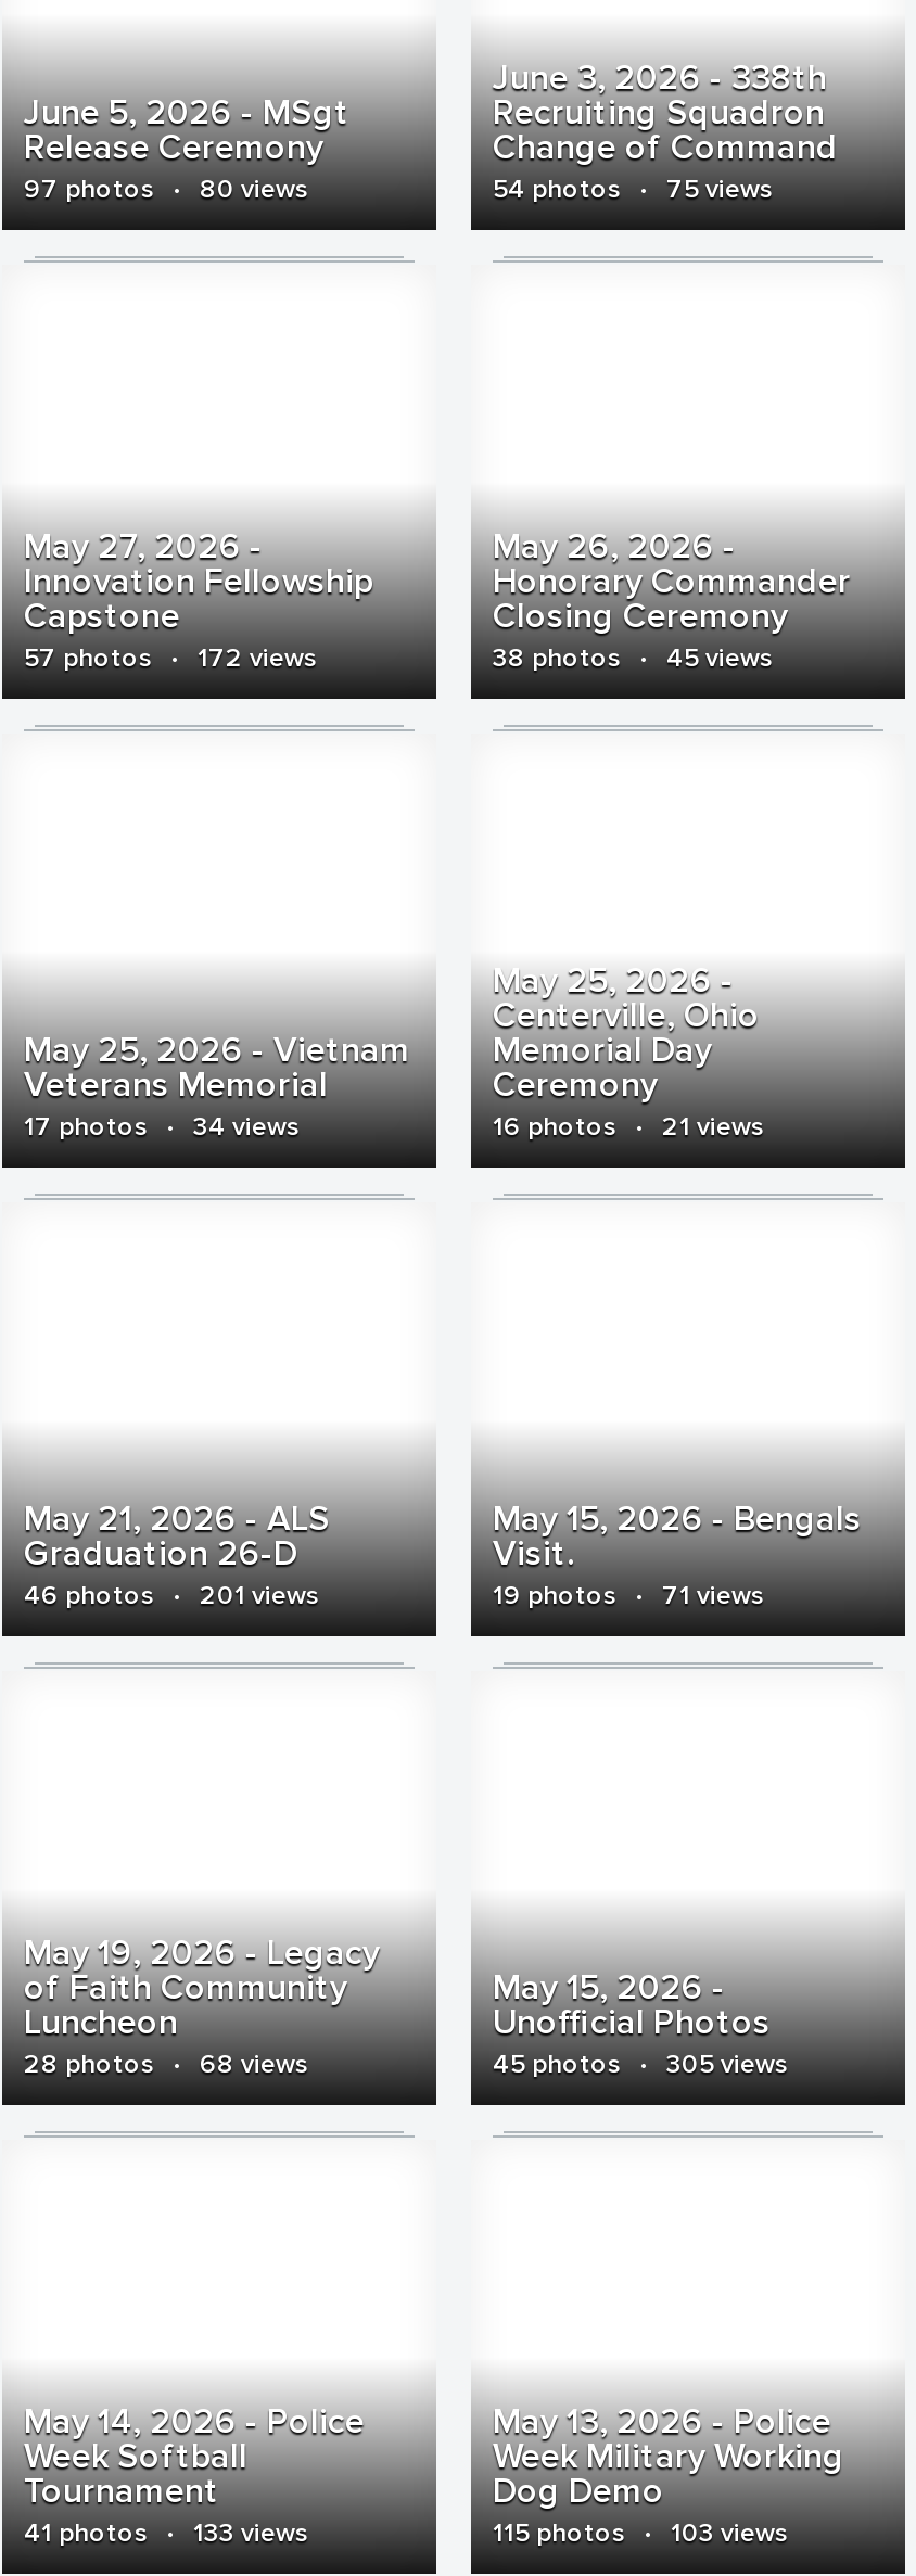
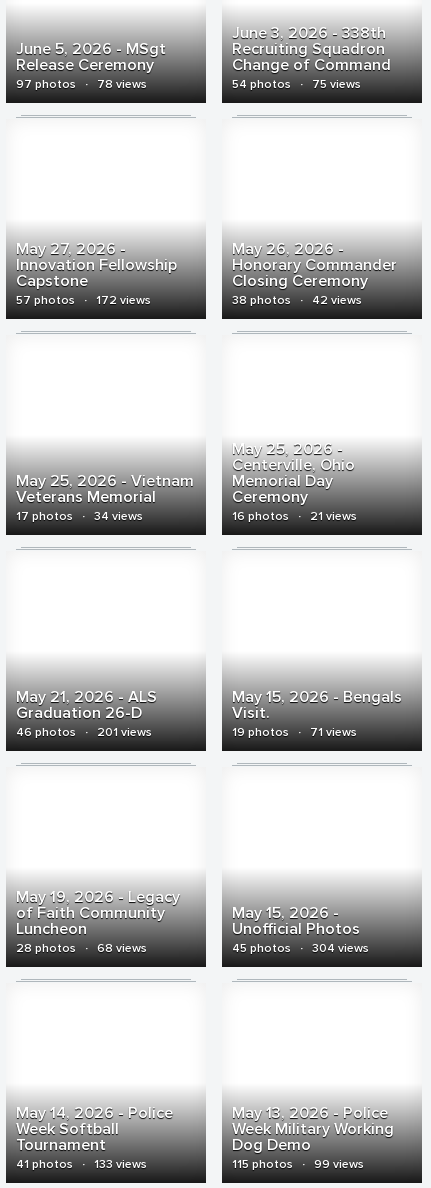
- 97 photos · 80 views
+ 97 photos · 78 views

- 38 photos · 45 views
+ 38 photos · 42 views

- 45 photos · 305 views
+ 45 photos · 304 views

- 115 photos · 103 views
+ 115 photos · 99 views
